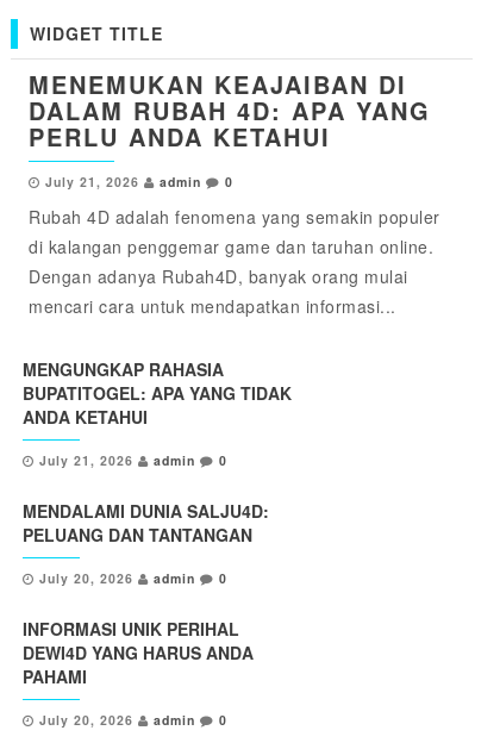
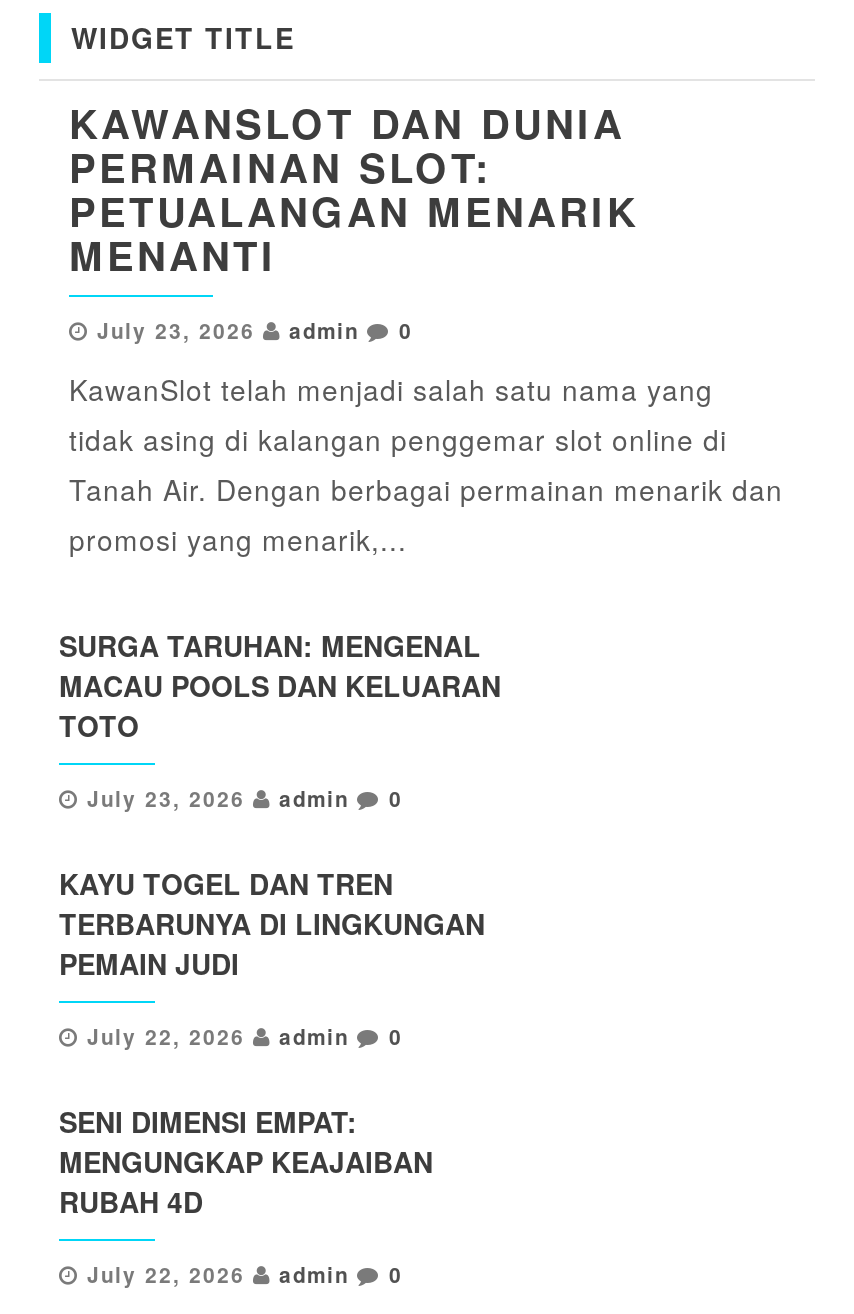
- MENEMUKAN KEAJAIBAN DI
- DALAM RUBAH 4D: APA YANG
- PERLU ANDA KETAHUI
+ KAWANSLOT DAN DUNIA
+ PERMAINAN SLOT:
+ PETUALANGAN MENARIK
+ MENANTI

- July 21, 2026 admin 0
+ July 23, 2026 admin 0

- Rubah 4D adalah fenomena yang semakin populer
- di kalangan penggemar game dan taruhan online.
- Dengan adanya Rubah4D, banyak orang mulai
- mencari cara untuk mendapatkan informasi...
+ KawanSlot telah menjadi salah satu nama yang
+ tidak asing di kalangan penggemar slot online di
+ Tanah Air. Dengan berbagai permainan menarik dan
+ promosi yang menarik,...

- MENGUNGKAP RAHASIA
- BUPATITOGEL: APA YANG TIDAK
- ANDA KETAHUI
+ SURGA TARUHAN: MENGENAL
+ MACAU POOLS DAN KELUARAN
+ TOTO

- July 21, 2026 admin 0
+ July 23, 2026 admin 0

- MENDALAMI DUNIA SALJU4D:
- PELUANG DAN TANTANGAN
+ KAYU TOGEL DAN TREN
+ TERBARUNYA DI LINGKUNGAN
+ PEMAIN JUDI

- July 20, 2026 admin 0
+ July 22, 2026 admin 0

- INFORMASI UNIK PERIHAL
- DEWI4D YANG HARUS ANDA
- PAHAMI
+ SENI DIMENSI EMPAT:
+ MENGUNGKAP KEAJAIBAN
+ RUBAH 4D

- July 20, 2026 admin 0
+ July 22, 2026 admin 0
